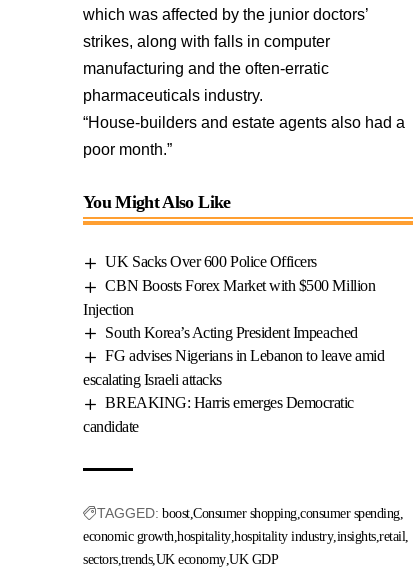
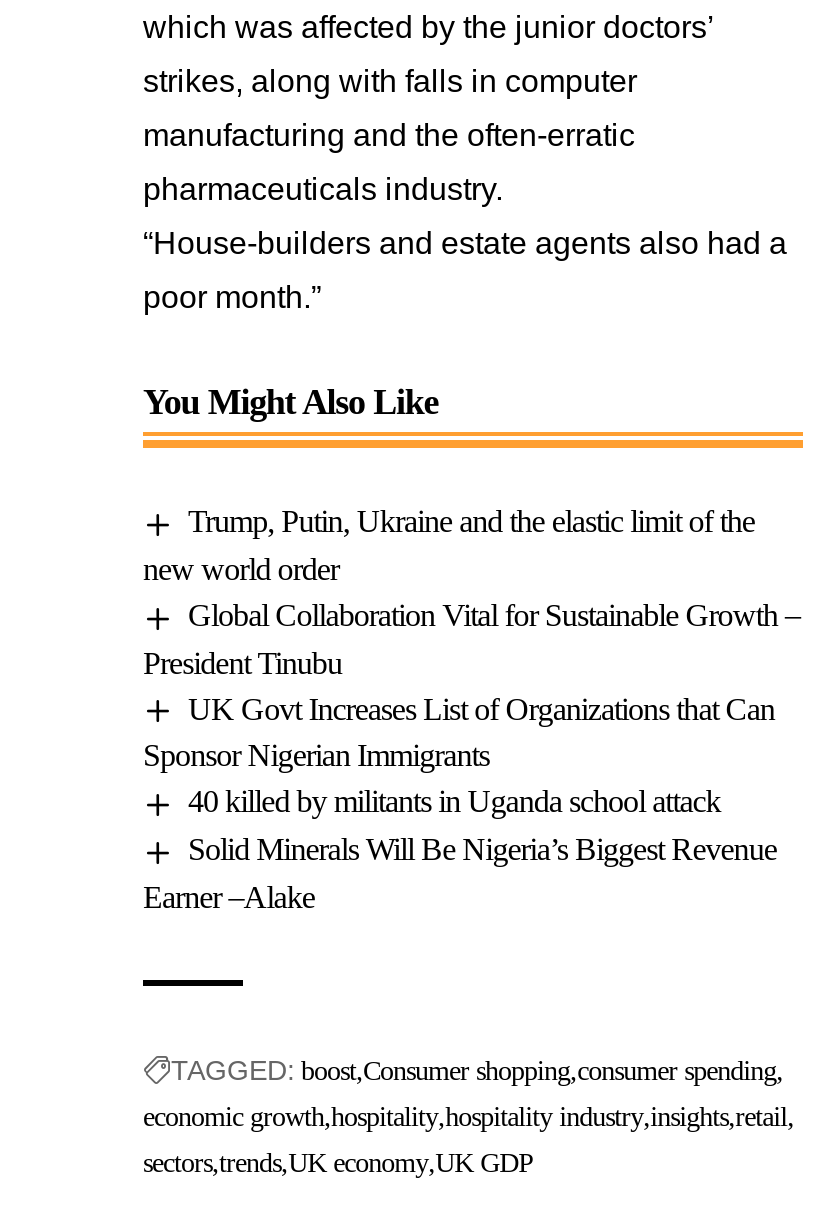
- UK Sacks Over 600 Police Officers
- CBN Boosts Forex Market with $500 Million
- Injection
- South Korea’s Acting President Impeached
- FG advises Nigerians in Lebanon to leave amid
- escalating Israeli attacks
- BREAKING: Harris emerges Democratic
- candidate
+ Trump, Putin, Ukraine and the elastic limit of the
+ new world order
+ Global Collaboration Vital for Sustainable Growth –
+ President Tinubu
+ UK Govt Increases List of Organizations that Can
+ Sponsor Nigerian Immigrants
+ 40 killed by militants in Uganda school attack
+ Solid Minerals Will Be Nigeria’s Biggest Revenue
+ Earner –Alake
